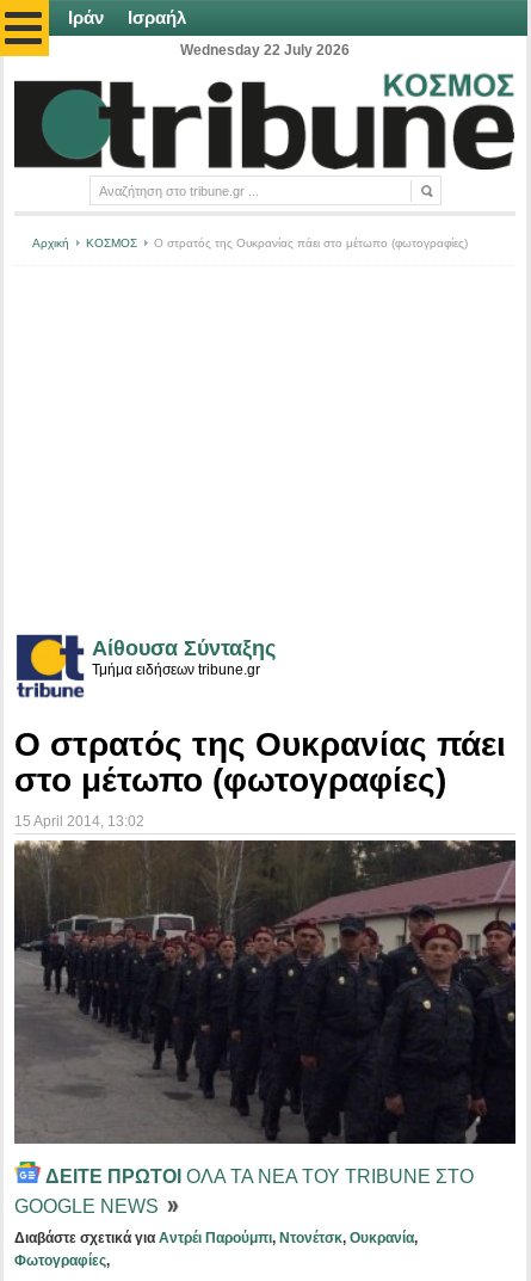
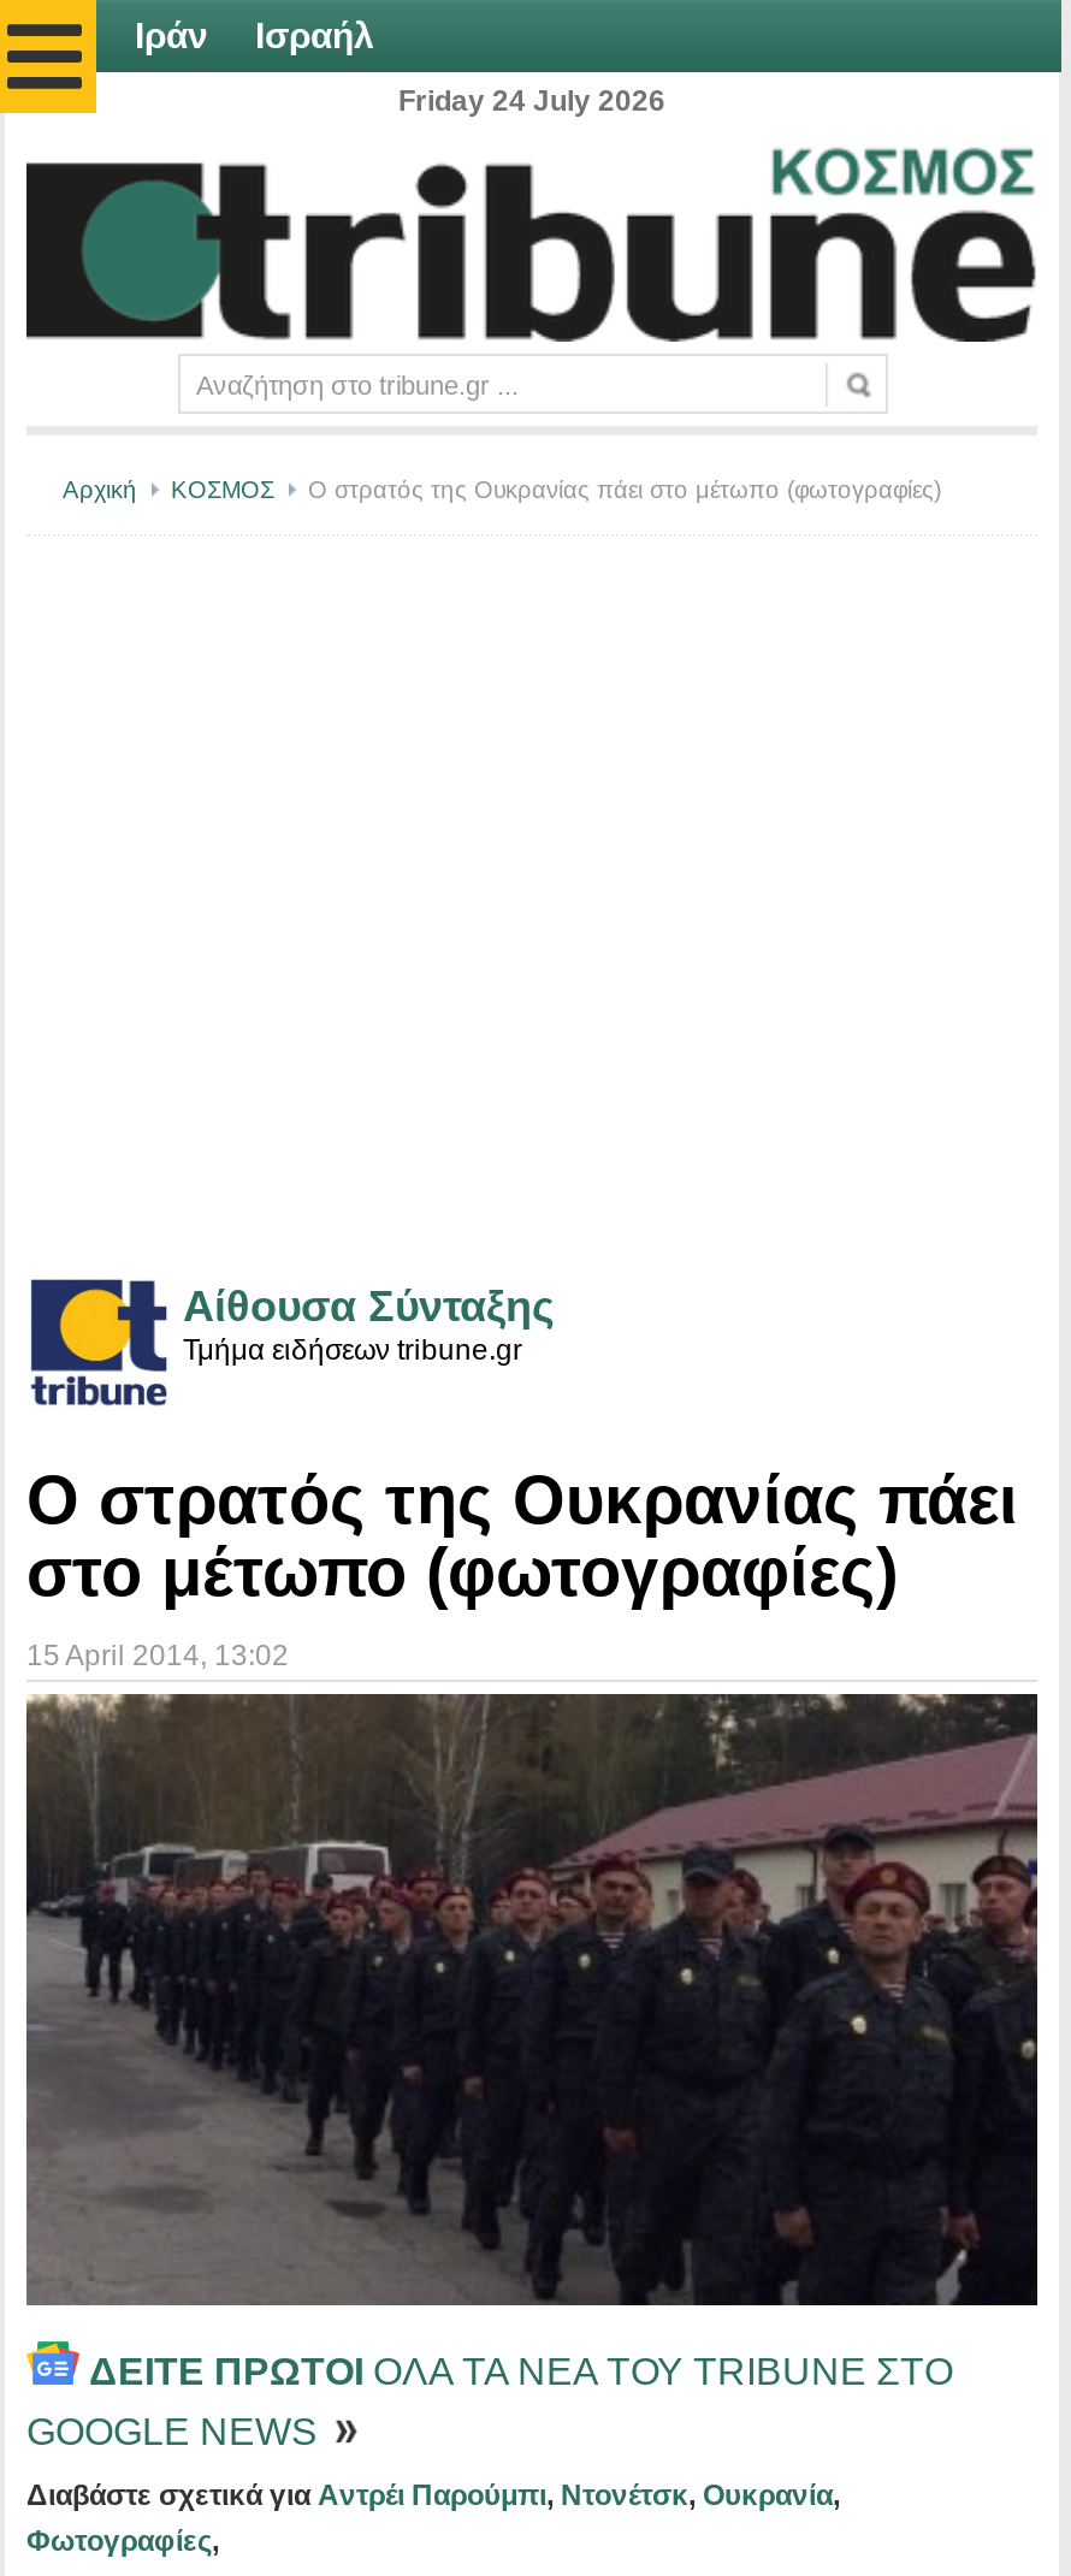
- Wednesday 22 July 2026
+ Friday 24 July 2026
